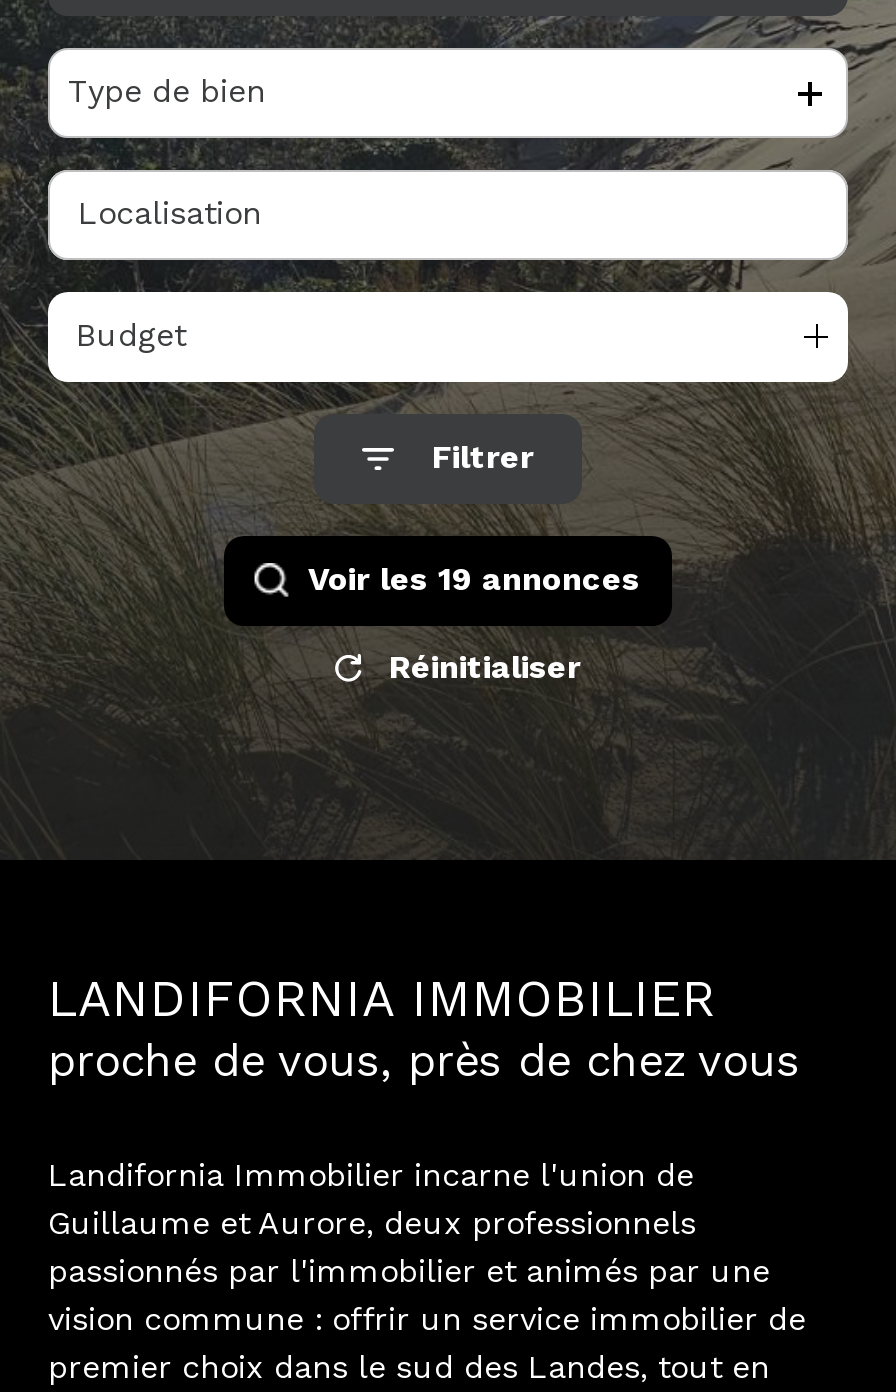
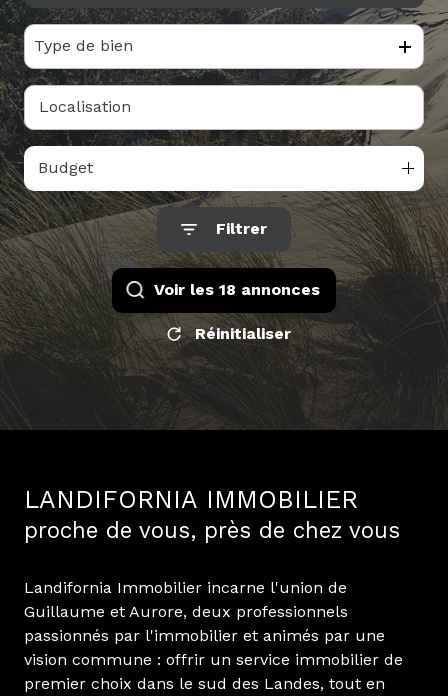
- Voir les 19 annonces
+ Voir les 18 annonces
